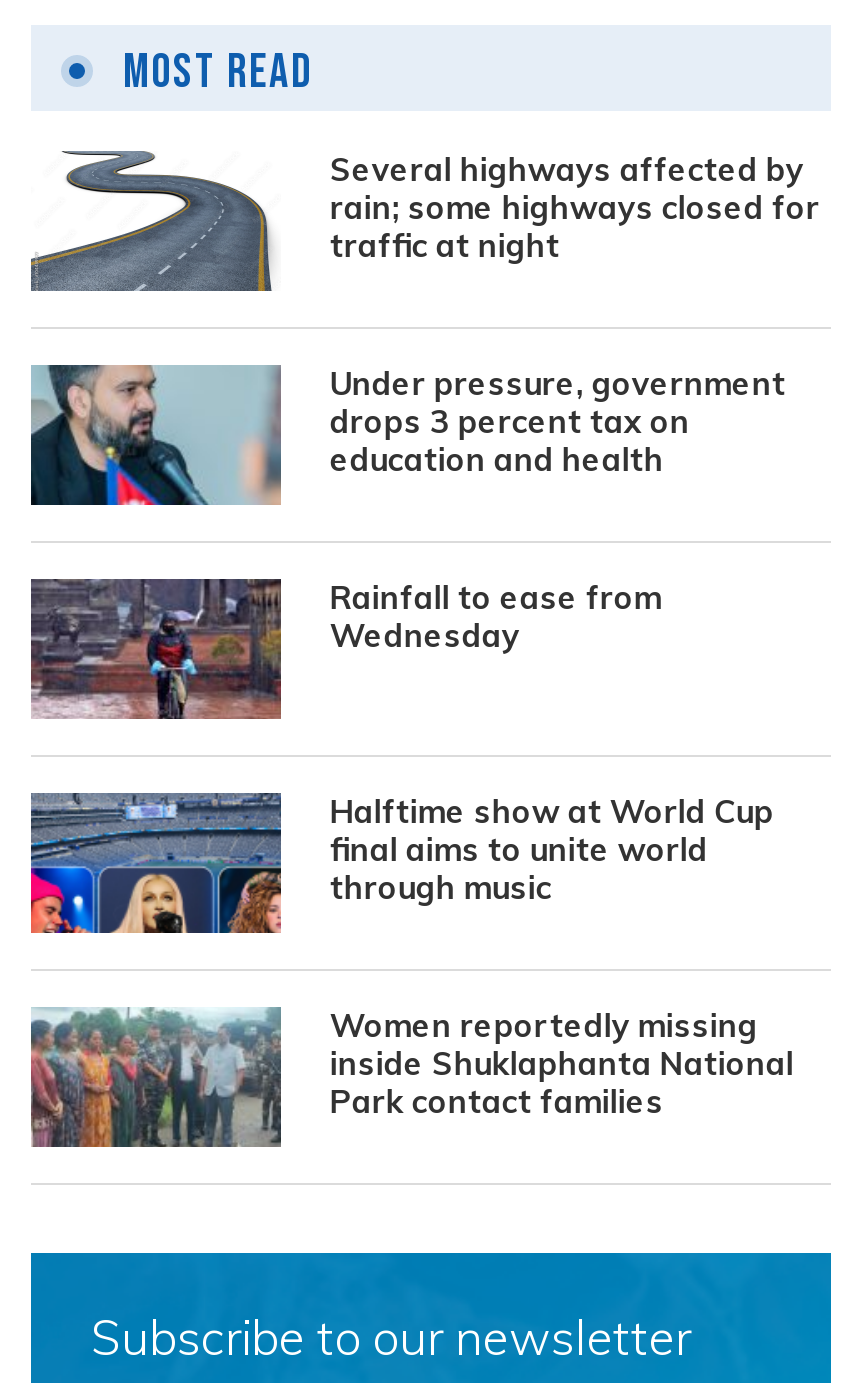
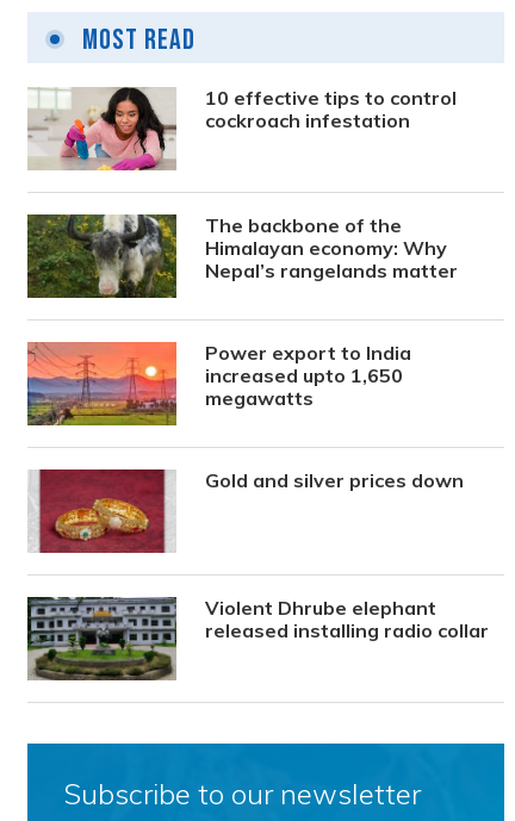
- [image]
- Several highways affected by
- rain; some highways closed for
- traffic at night
+ [image]
+ 10 effective tips to control
+ cockroach infestation

- [image]
- Under pressure, government
- drops 3 percent tax on
- education and health
+ [image]
+ The backbone of the
+ Himalayan economy: Why
+ Nepal’s rangelands matter

- [image]
- Rainfall to ease from
- Wednesday
+ [image]
+ Power export to India
+ increased upto 1,650
+ megawatts

- [image]
- Halftime show at World Cup
- final aims to unite world
- through music
+ [image]
+ Gold and silver prices down

- [image]
- Women reportedly missing
- inside Shuklaphanta National
- Park contact families
+ [image]
+ Violent Dhrube elephant
+ released installing radio collar
